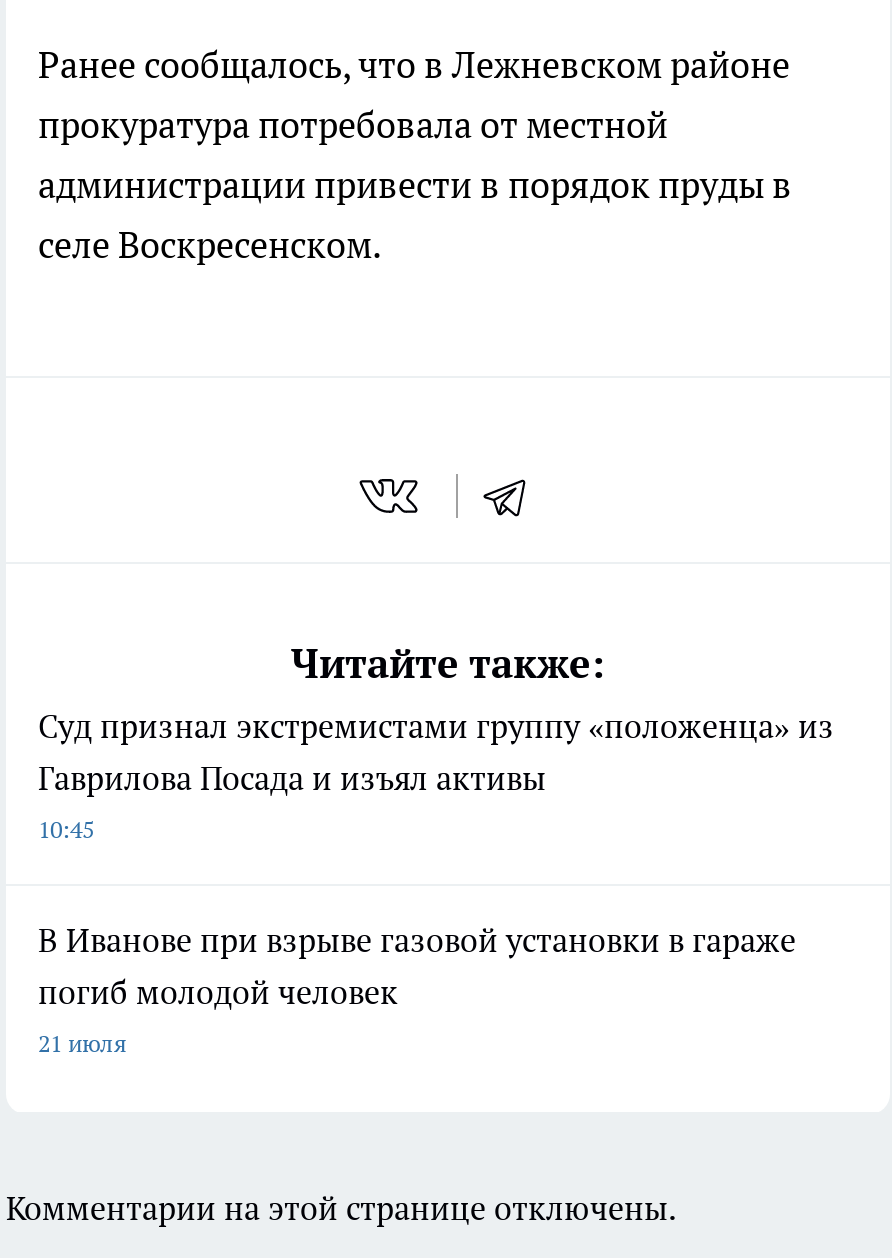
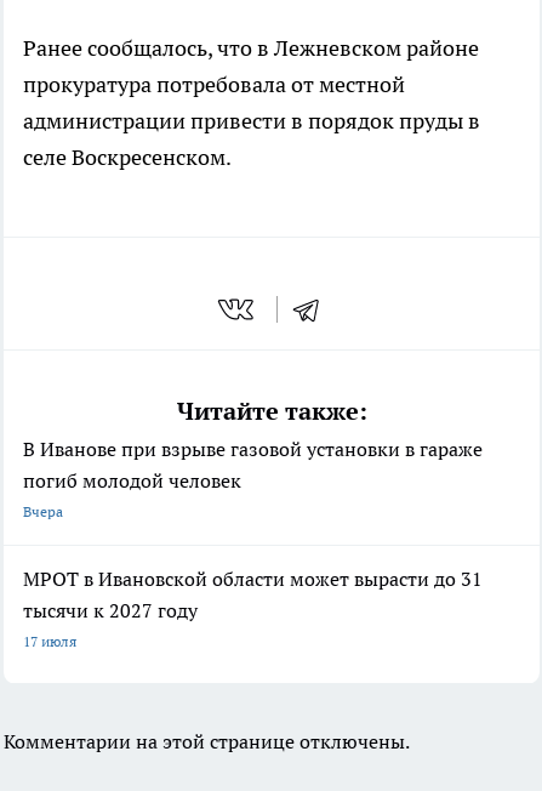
- Суд признал экстремистами группу «положенца» из
- Гаврилова Посада и изъял активы
- 10:45

moved up: В Иванове при взрыве газовой установки в гараже | погиб молодой человек

- 21 июля
+ Вчера
+ МРОТ в Ивановской области может вырасти до 31
+ тысячи к 2027 году
+ 17 июля
